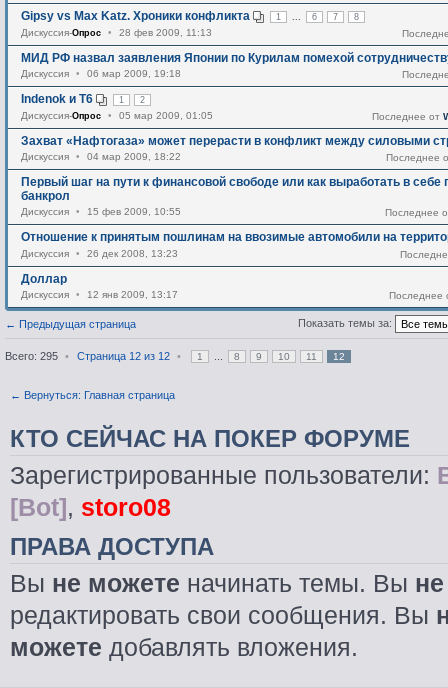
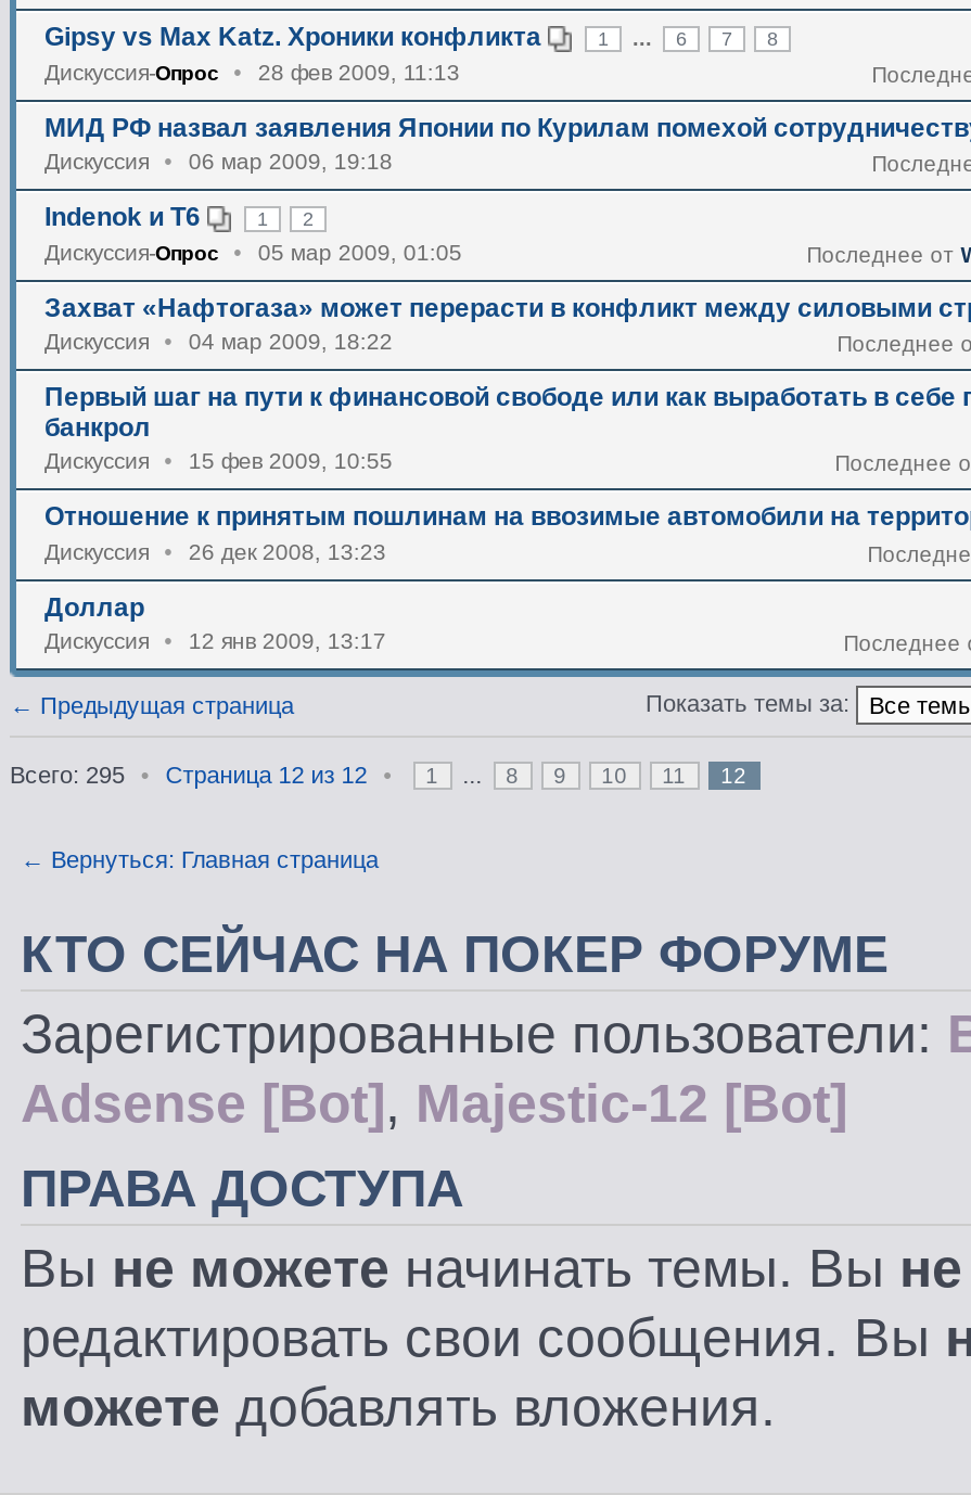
- [Bot], storo08
+ Adsense [Bot], Majestic-12 [Bot]
